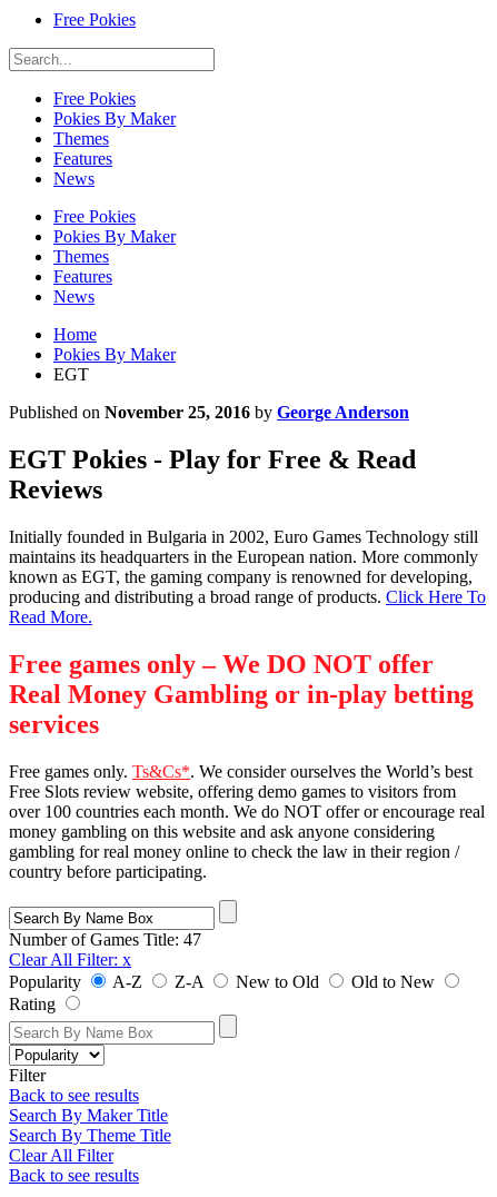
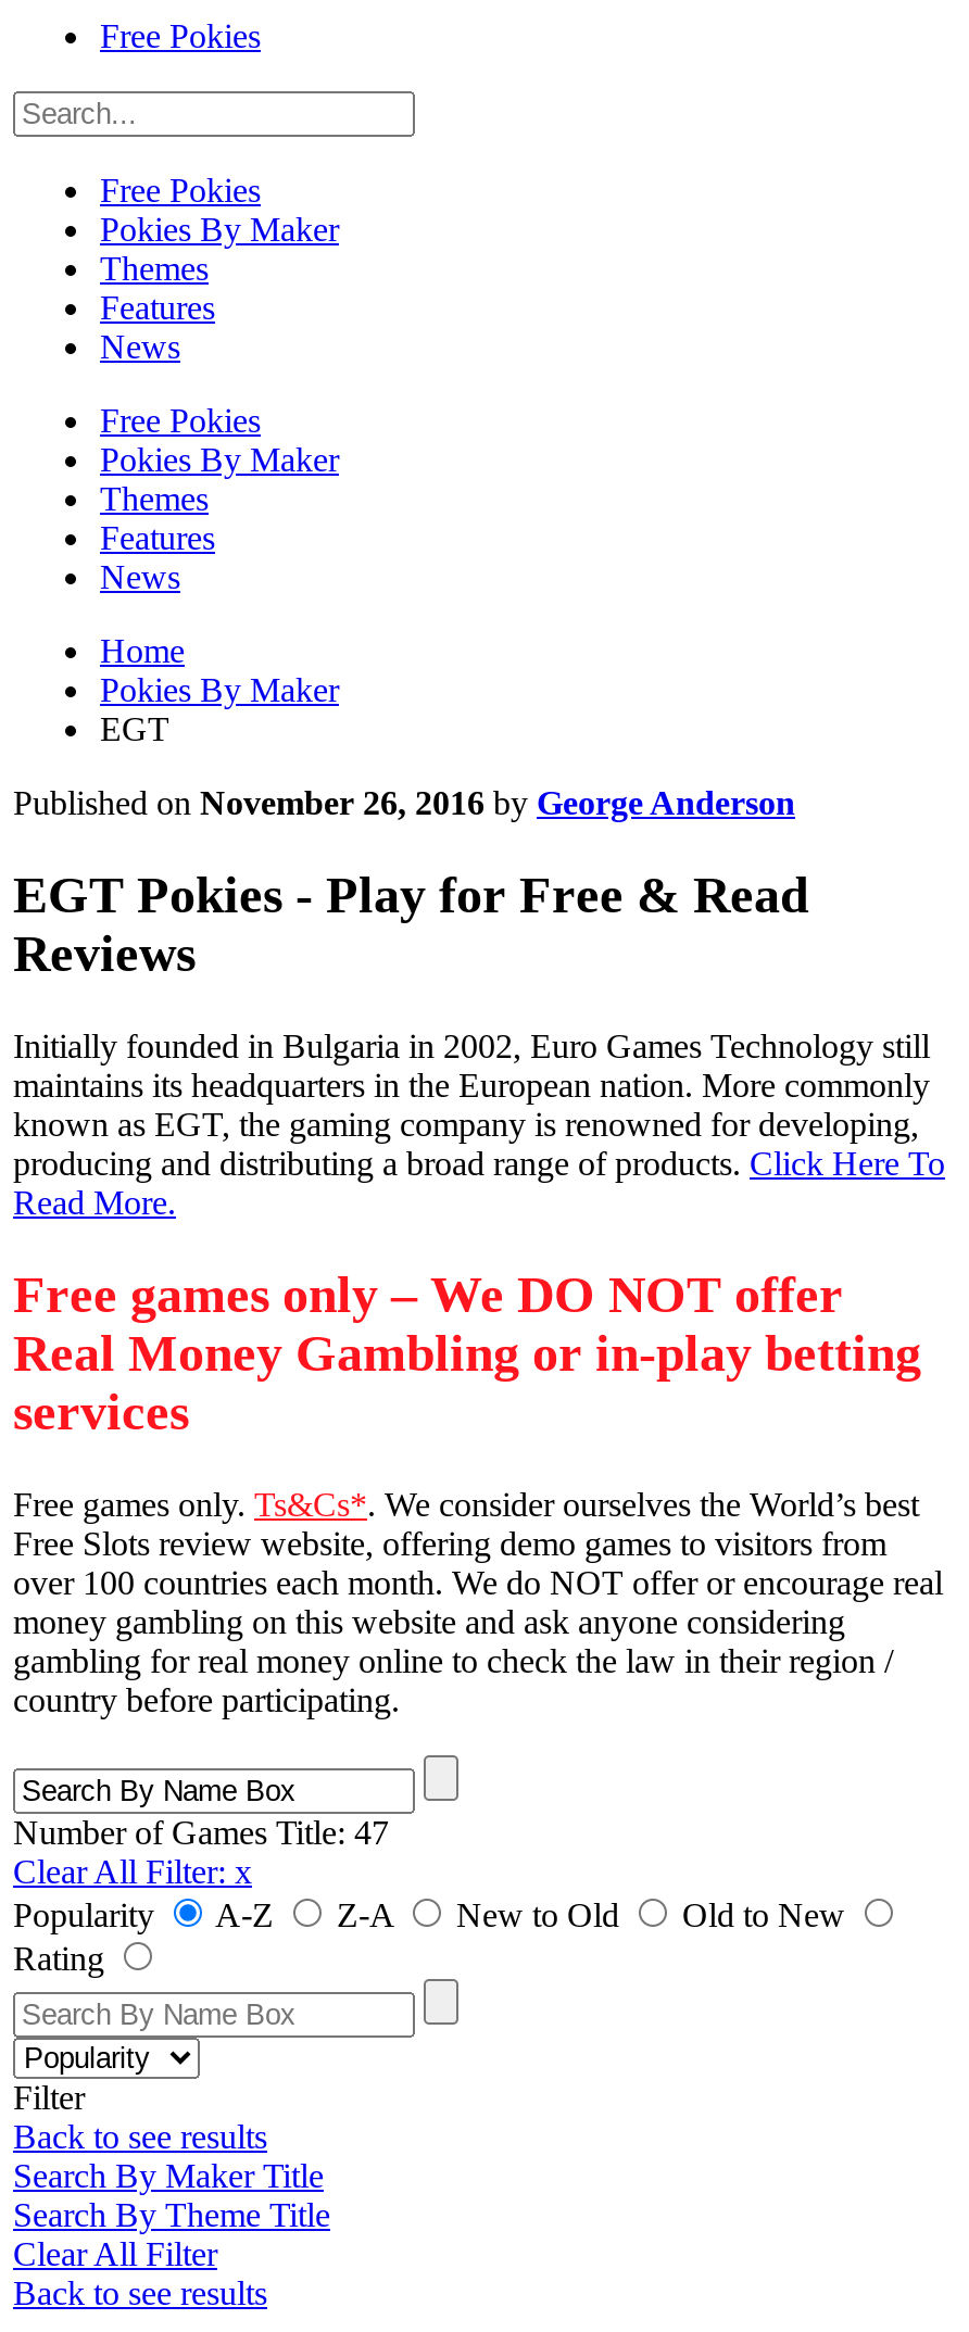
- Published on November 25, 2016 by George Anderson
+ Published on November 26, 2016 by George Anderson
